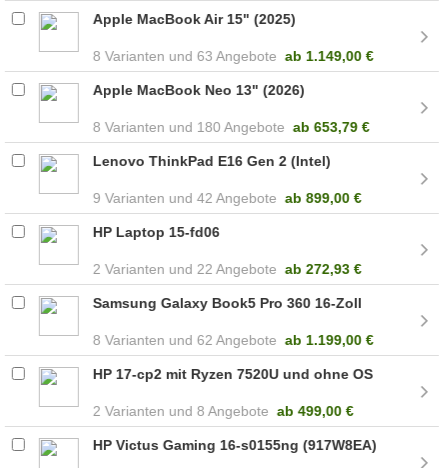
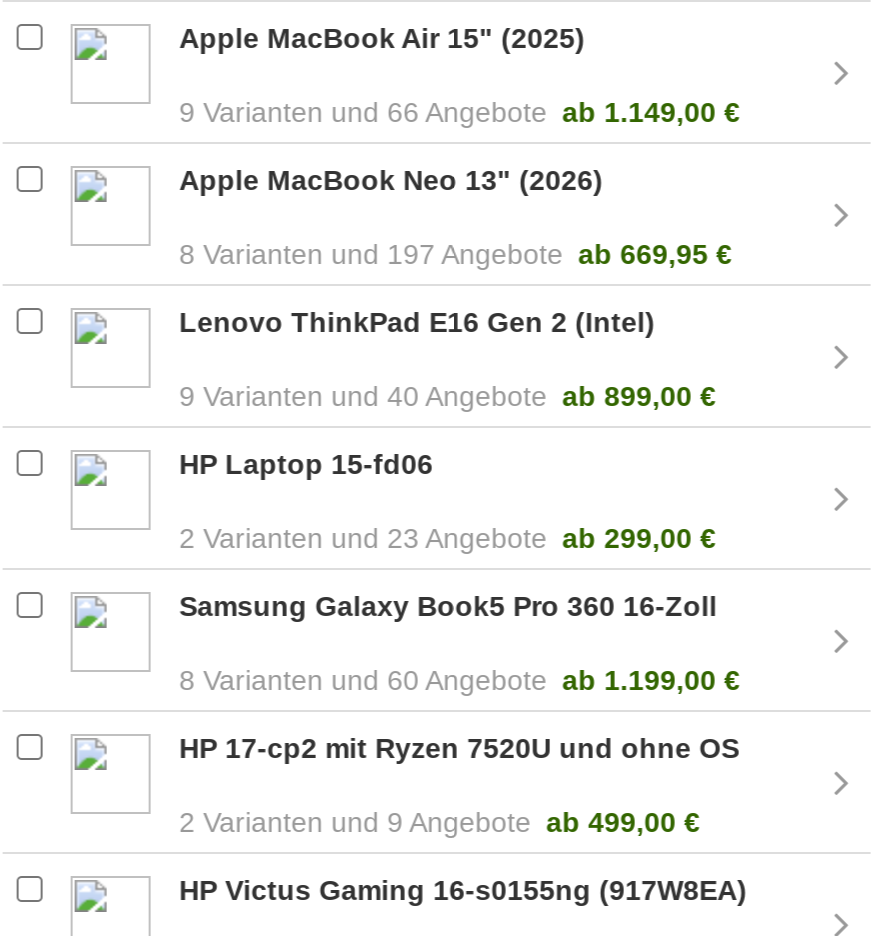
- 8
+ 9

- 63 Angebote ab 1.149,00 €
+ 66 Angebote ab 1.149,00 €

- 180 Angebote ab 653,79 €
+ 197 Angebote ab 669,95 €

- 42 Angebote ab 899,00 €
+ 40 Angebote ab 899,00 €

- 22 Angebote ab 272,93 €
+ 23 Angebote ab 299,00 €

- 62 Angebote ab 1.199,00 €
+ 60 Angebote ab 1.199,00 €

- 8 Angebote ab 499,00 €
+ 9 Angebote ab 499,00 €
